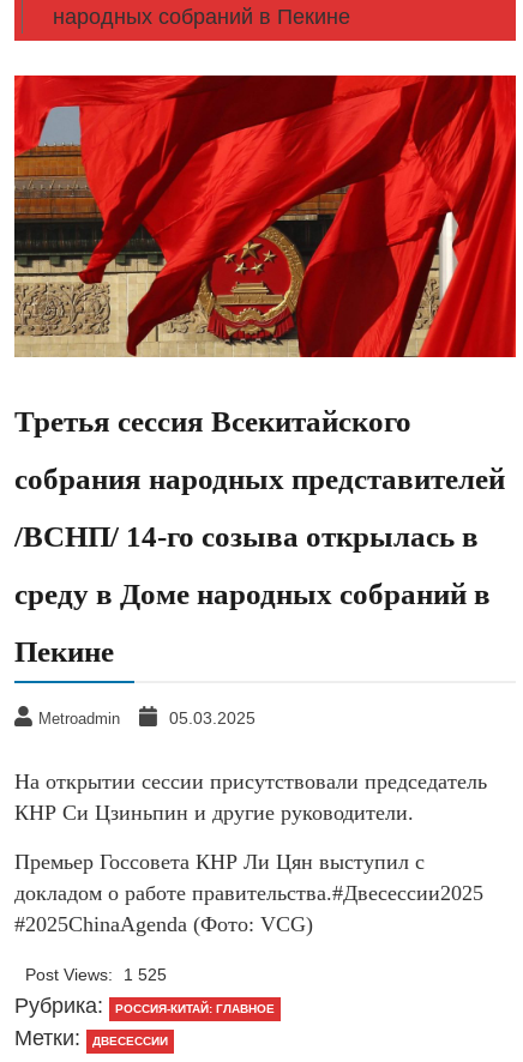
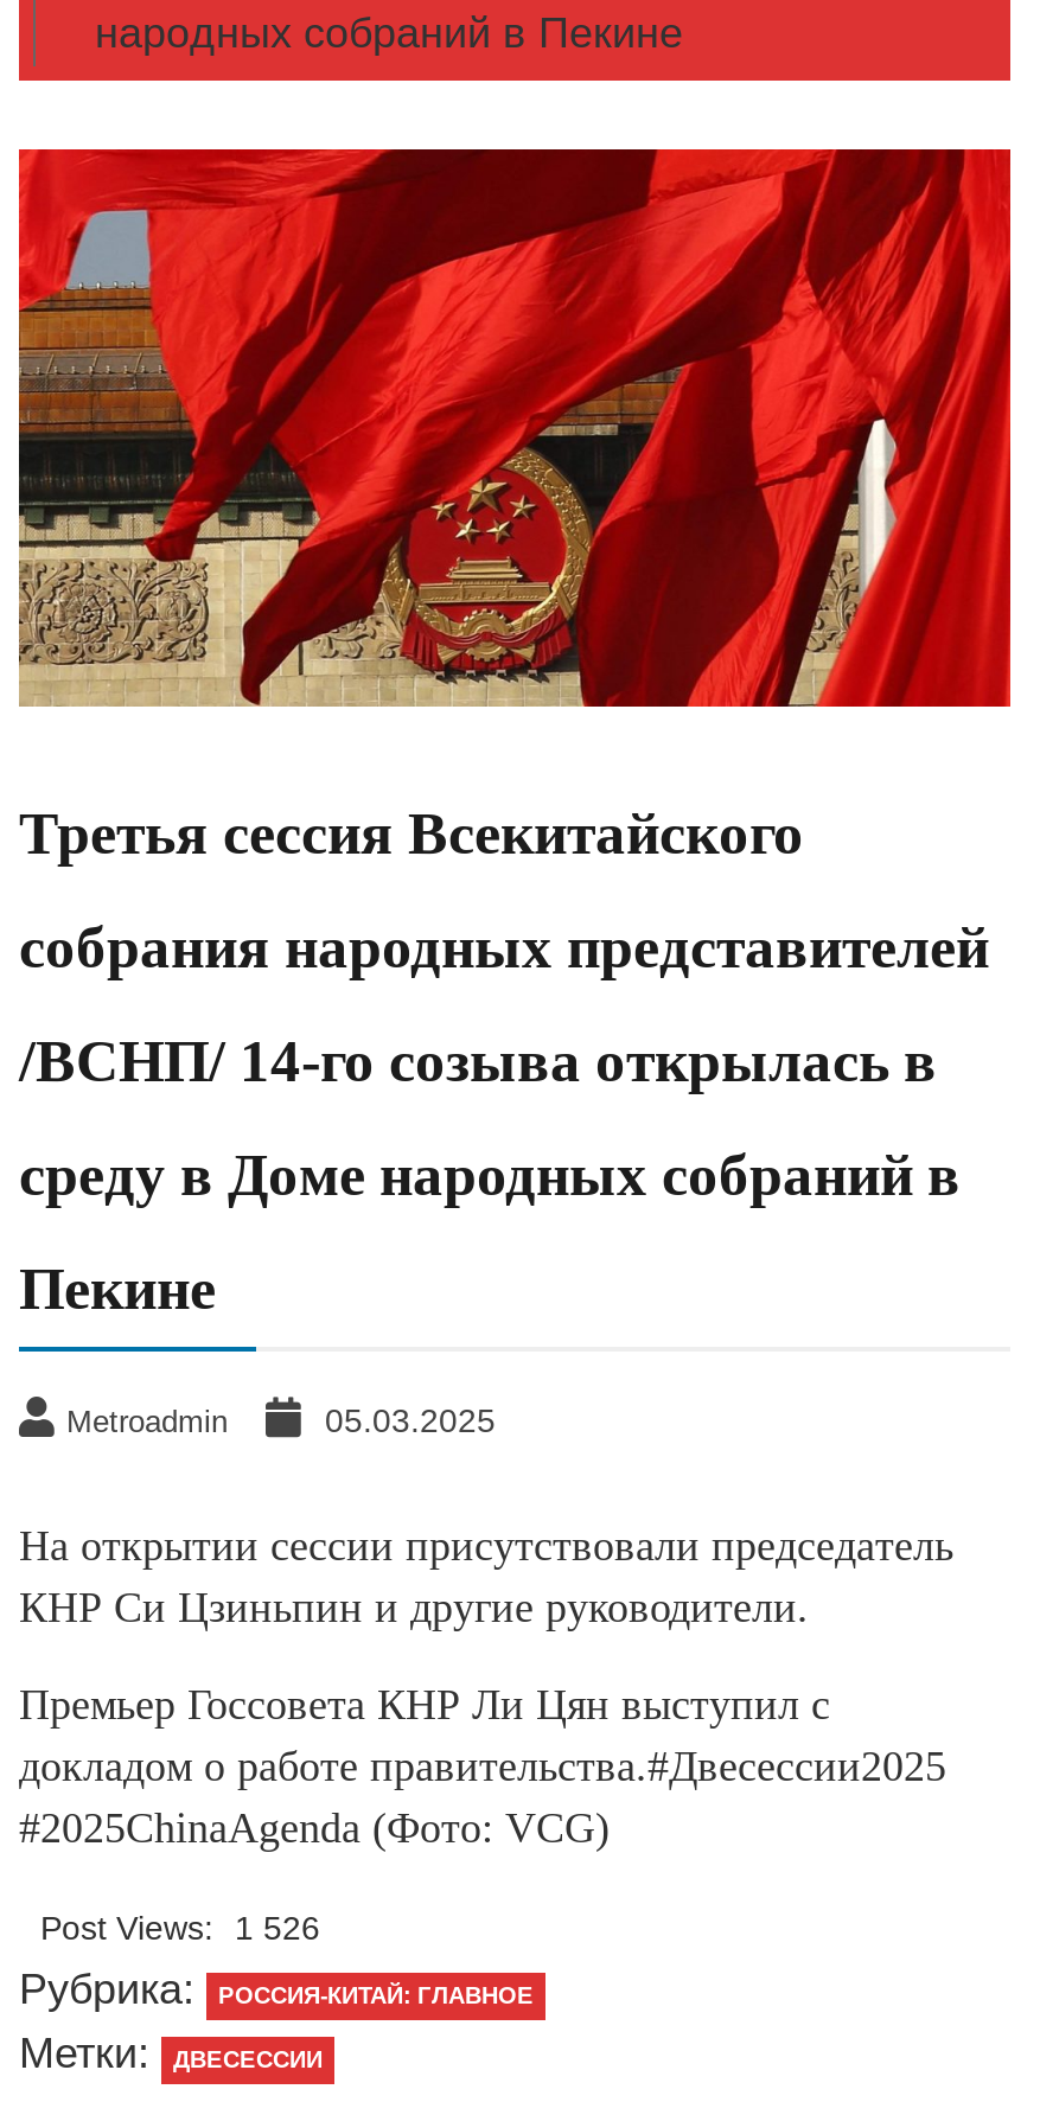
- Post Views: 1 525
+ Post Views: 1 526
